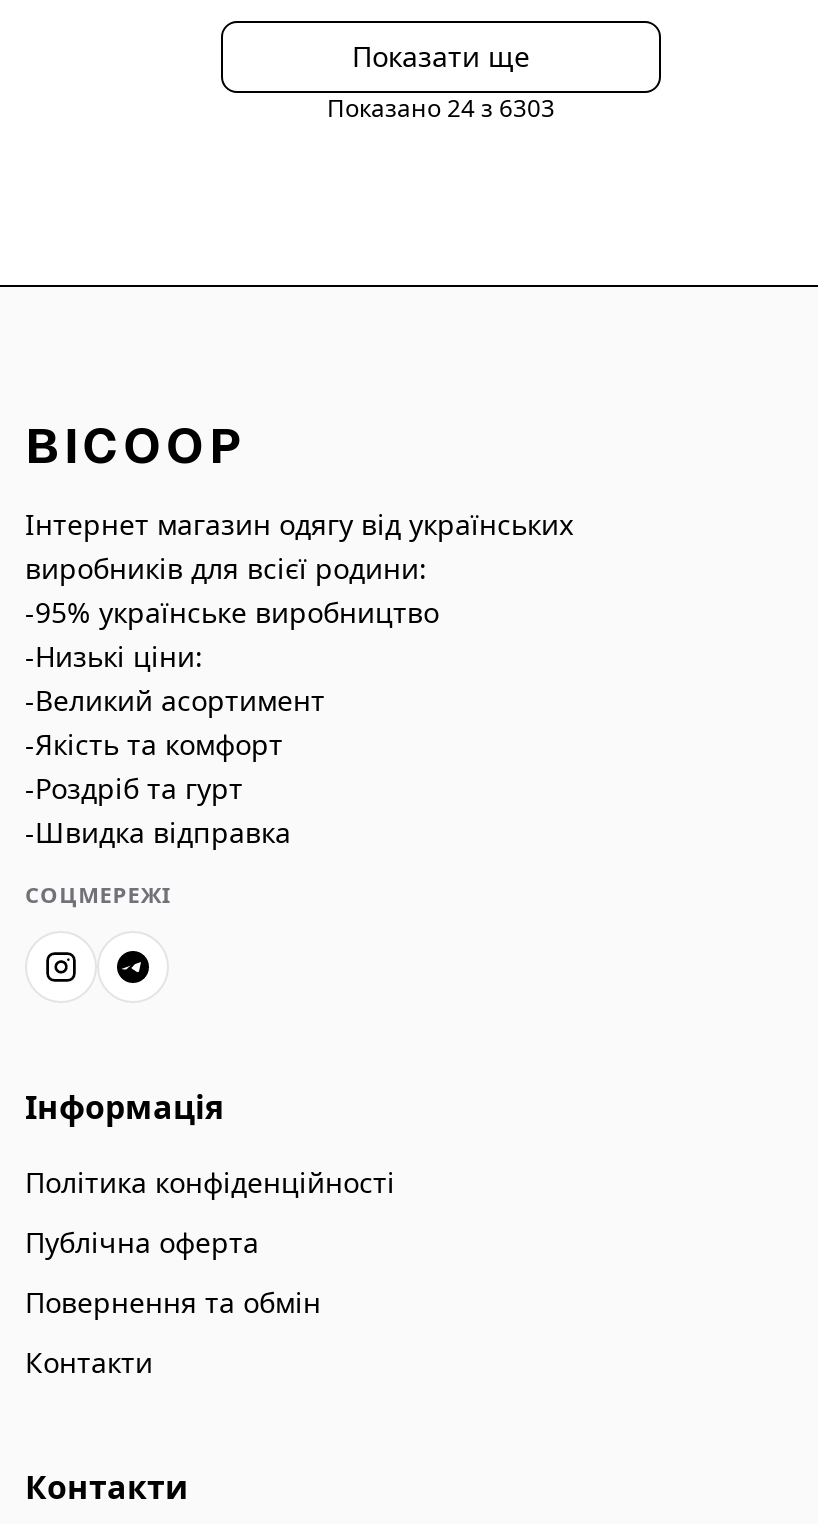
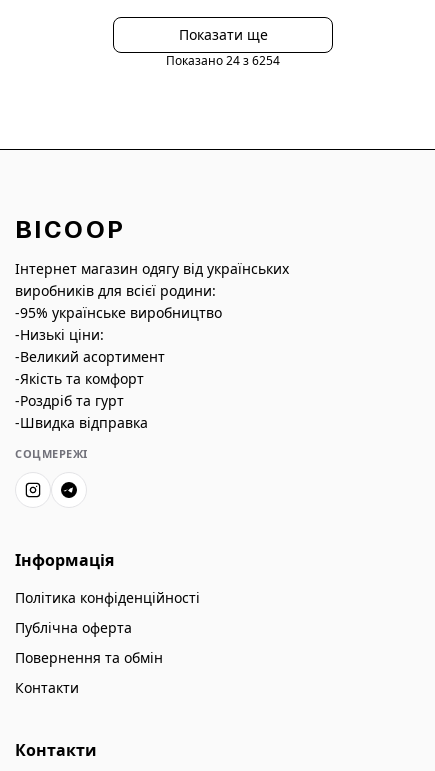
- Показано24з6303
+ Показано24з6254
